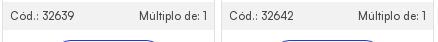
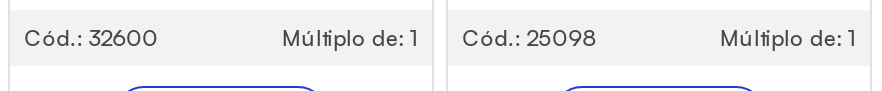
- Cód.: 32639
+ Cód.: 32600

- Múltiplo de: 1 Cód.: 32642
+ Múltiplo de: 1 Cód.: 25098
